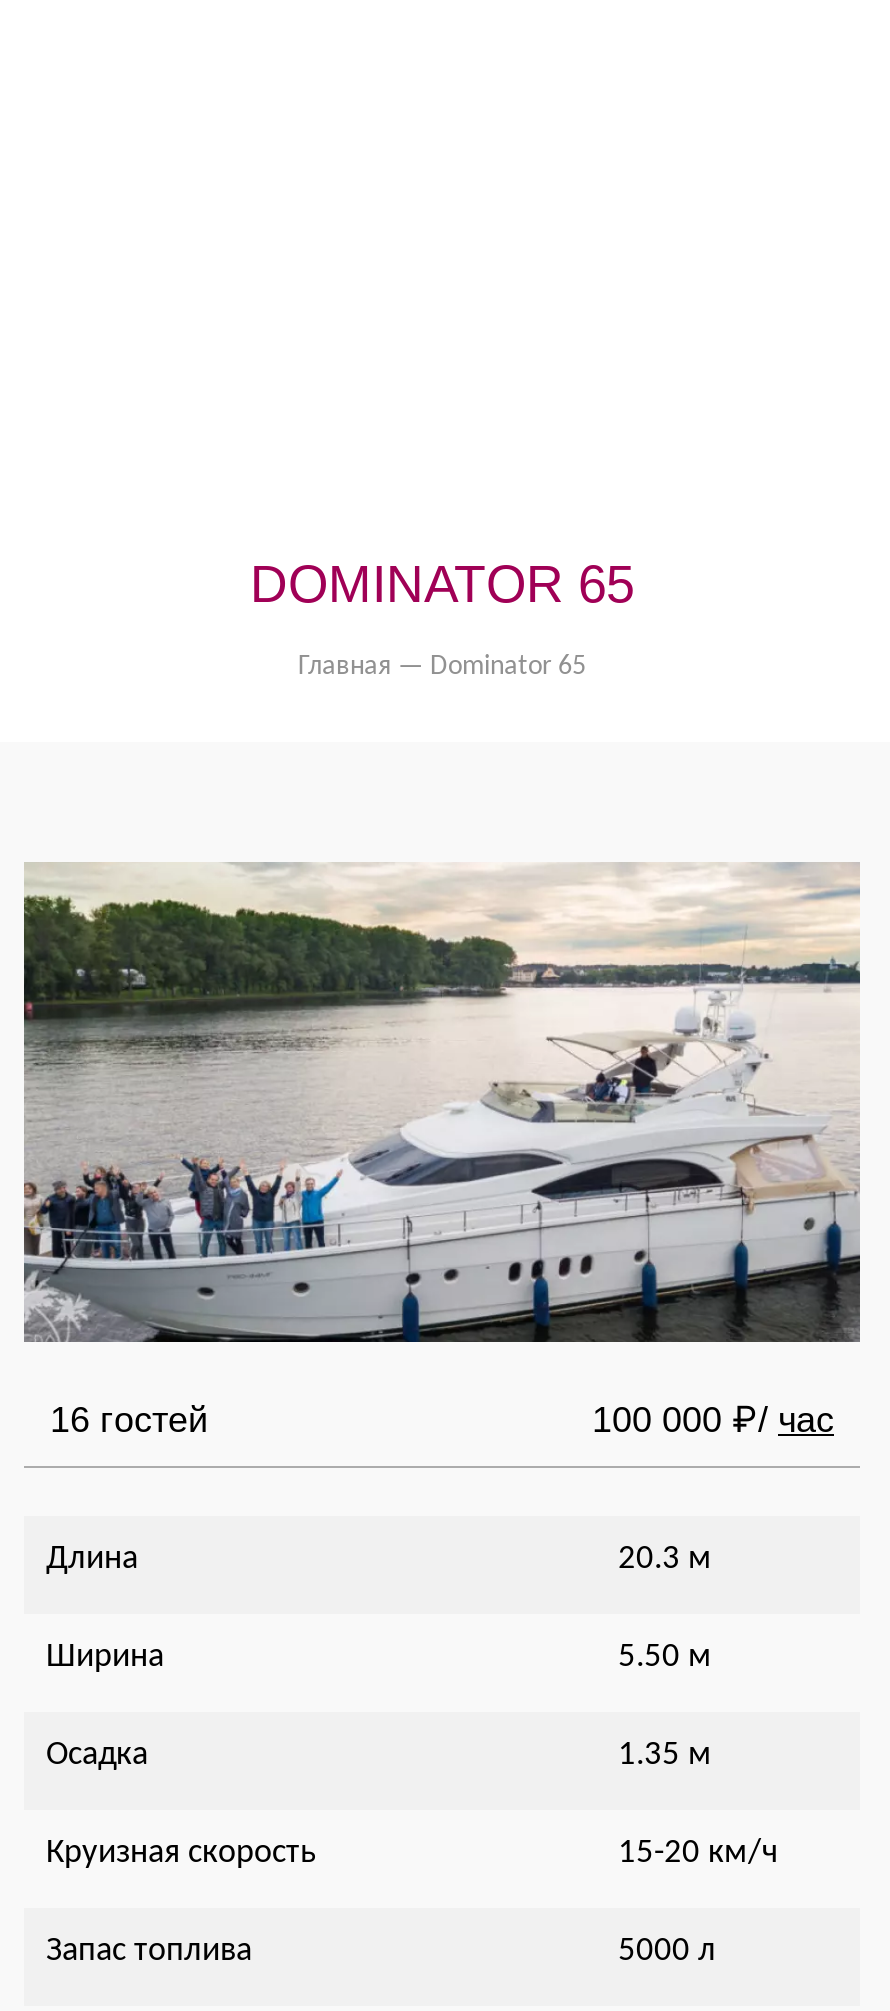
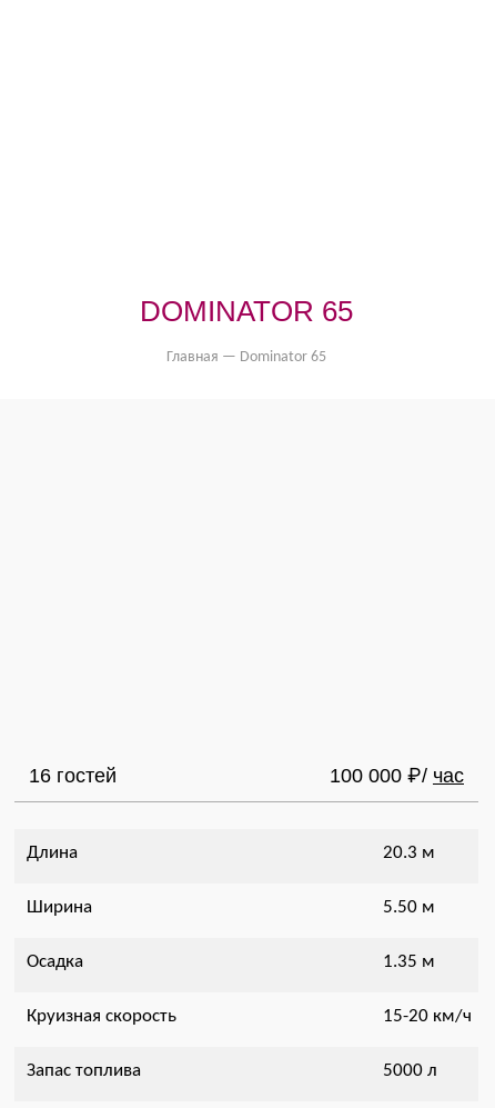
- [image]
